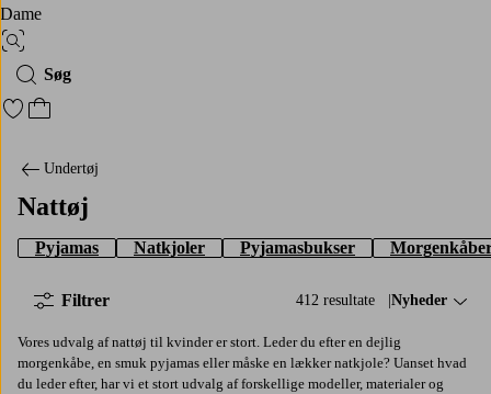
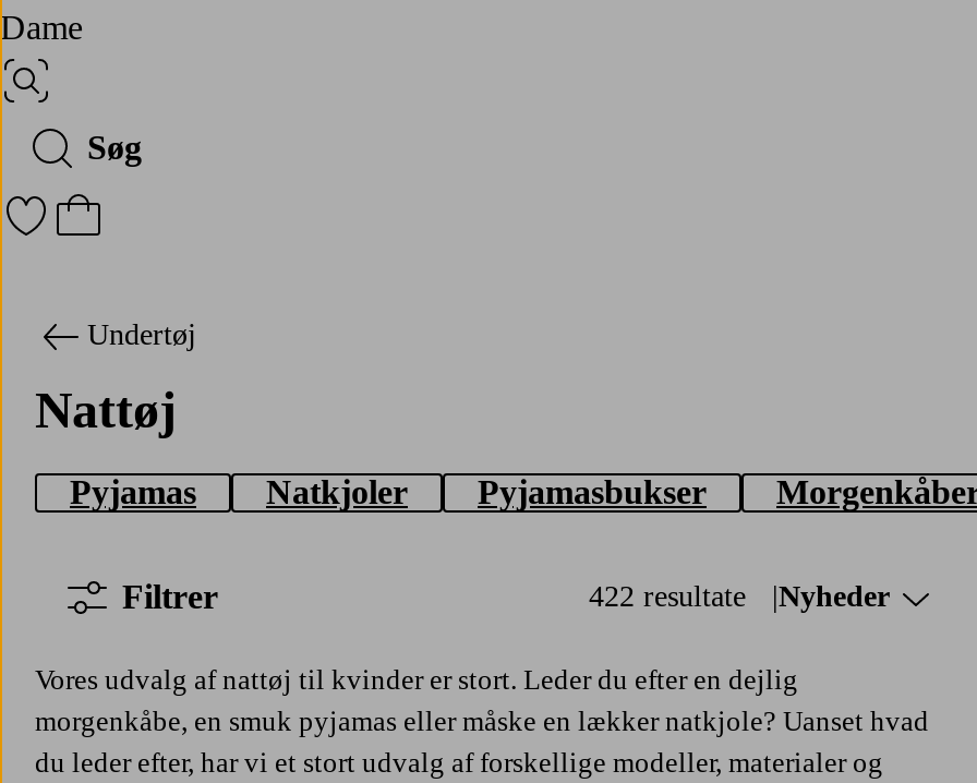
- 412 resultate
+ 422 resultate
